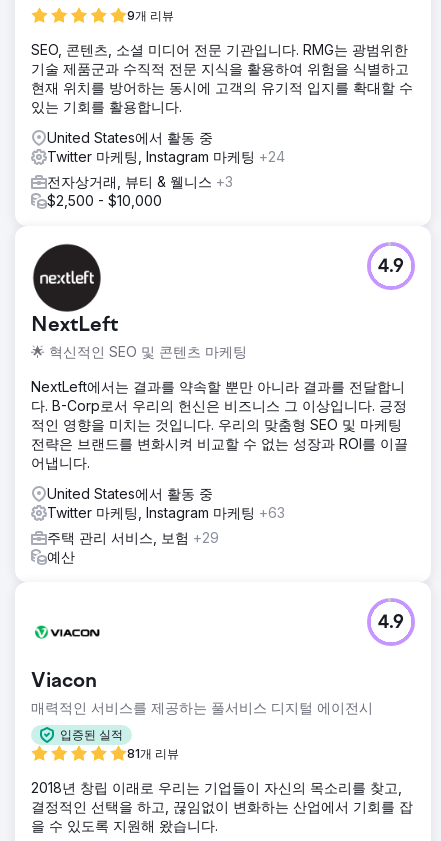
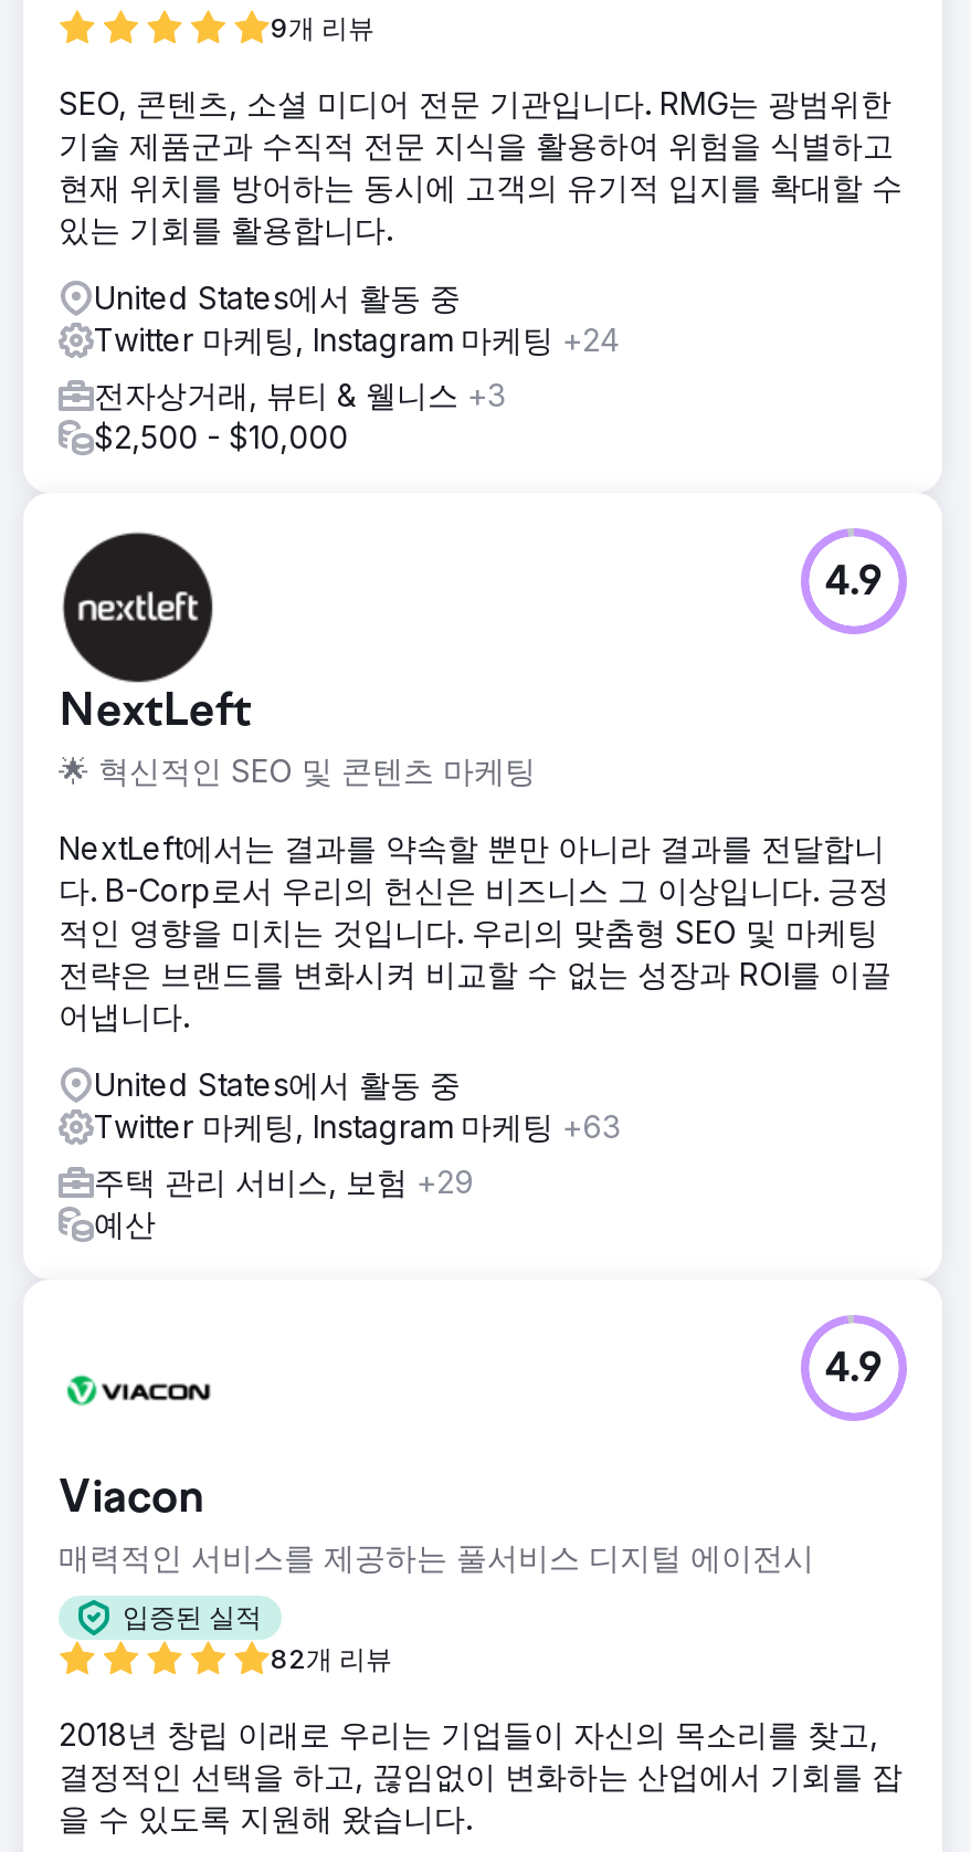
- 81개 리뷰
+ 82개 리뷰
